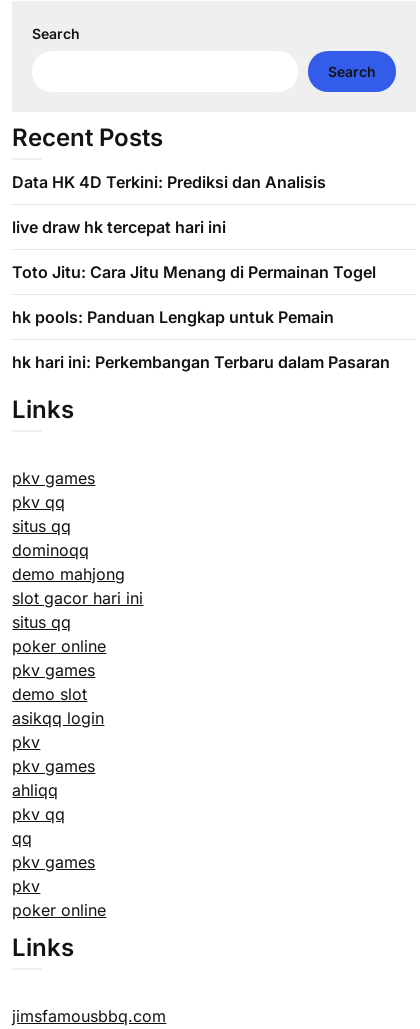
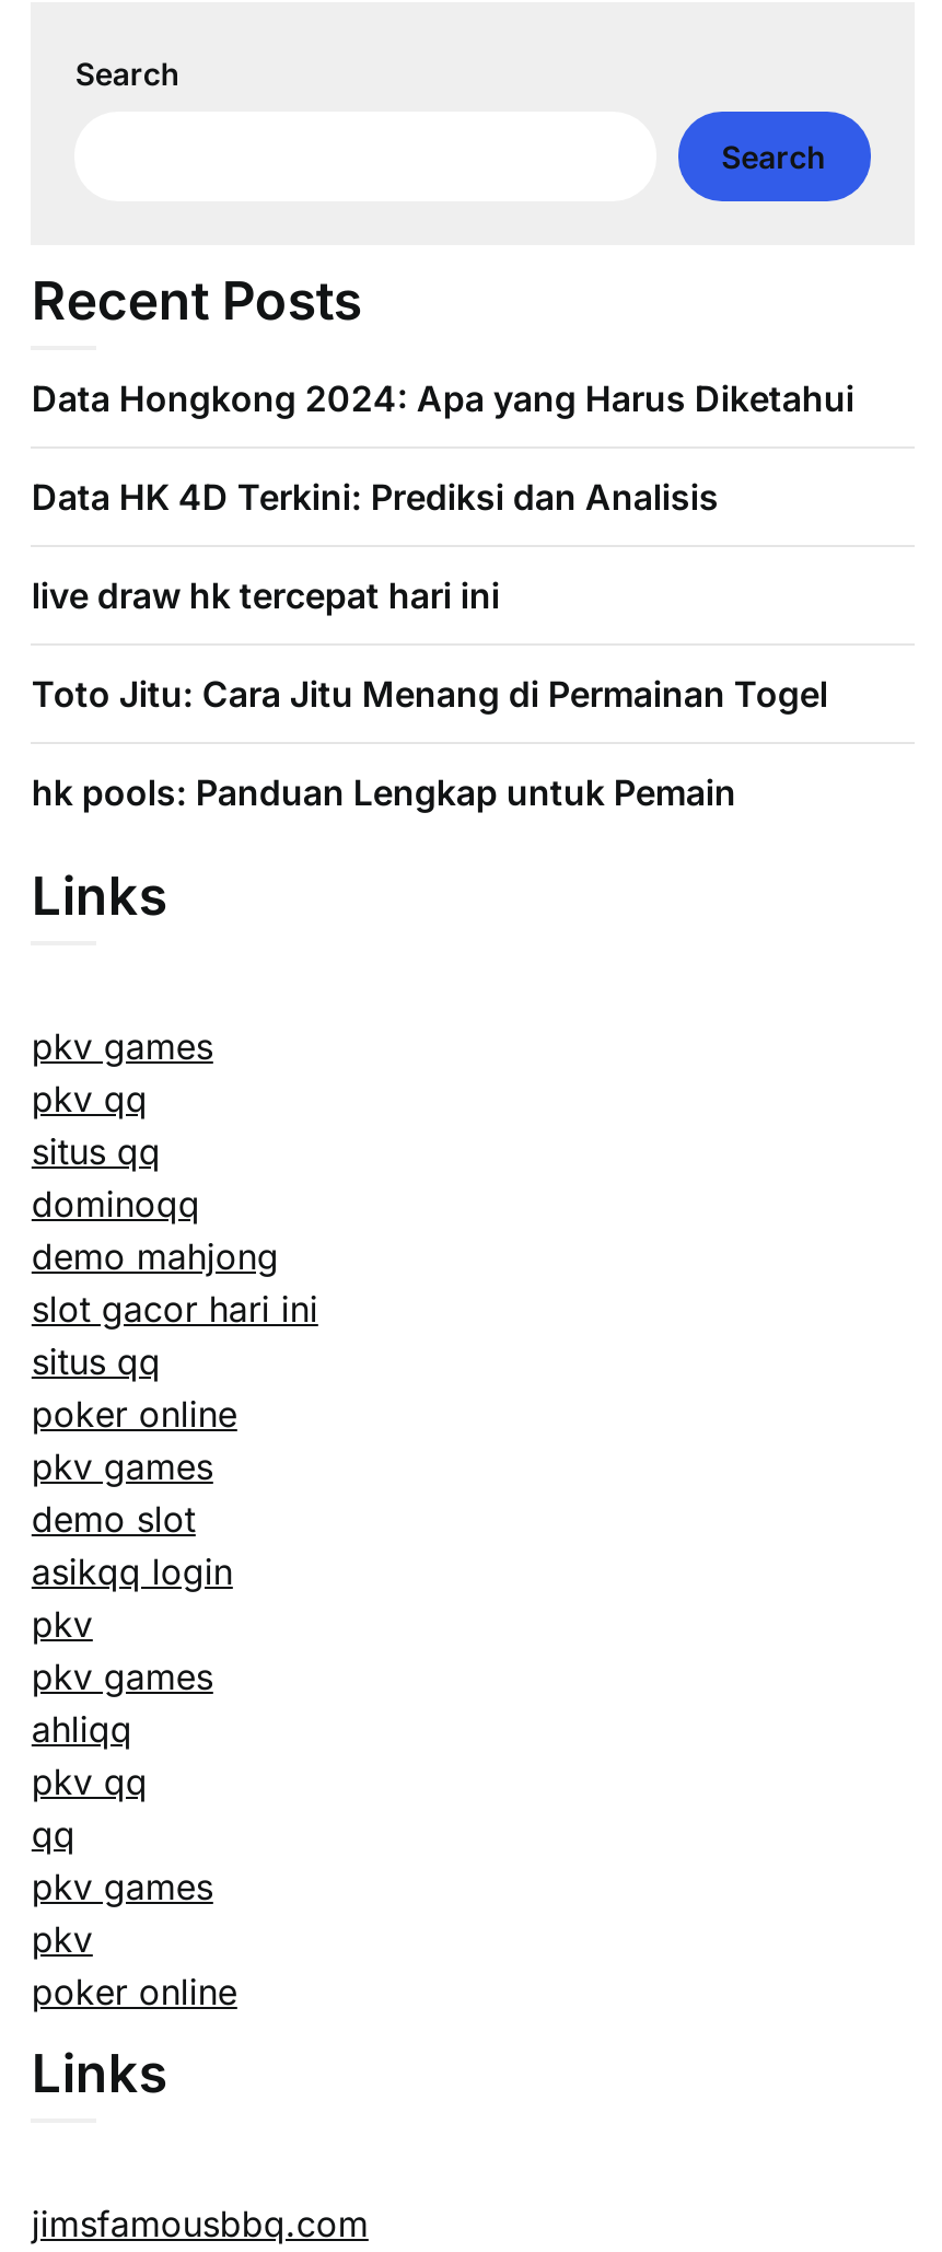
+ Data Hongkong 2024: Apa yang Harus Diketahui

moved down: Data HK 4D Terkini: Prediksi dan Analisis | live draw hk tercepat hari ini | Toto Jitu: Cara Jitu Menang di Permainan Togel | hk pools: Panduan Lengkap untuk Pemain

- hk hari ini: Perkembangan Terbaru dalam Pasaran
